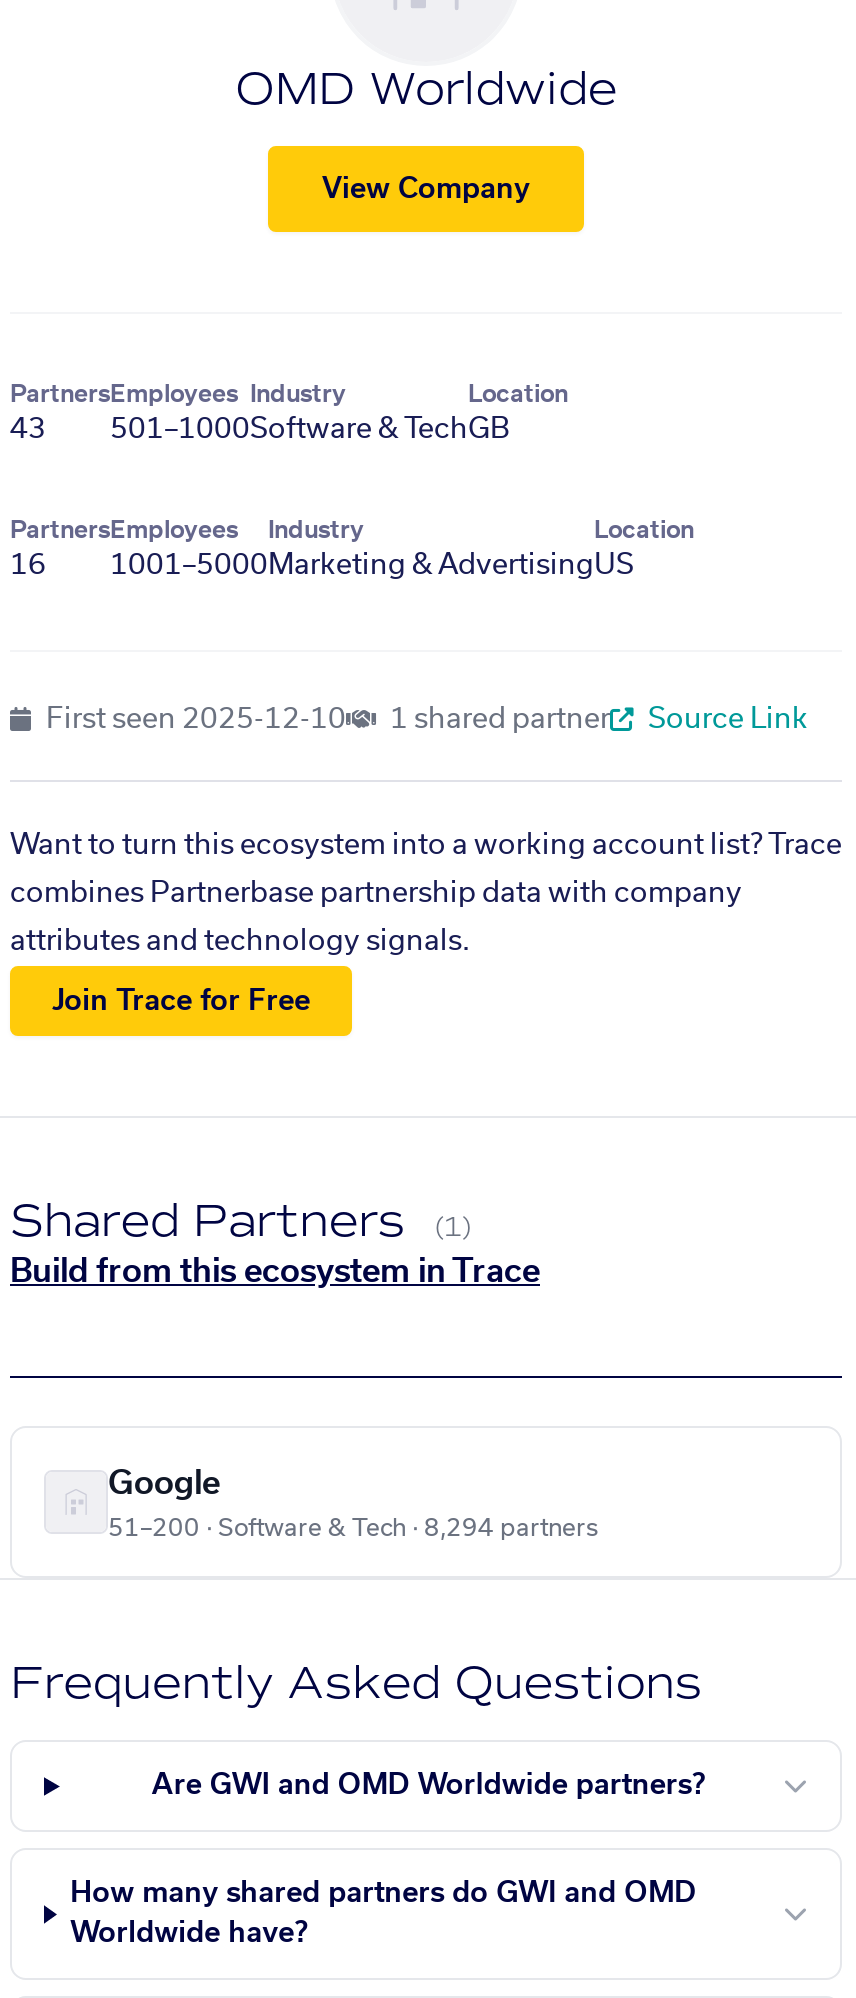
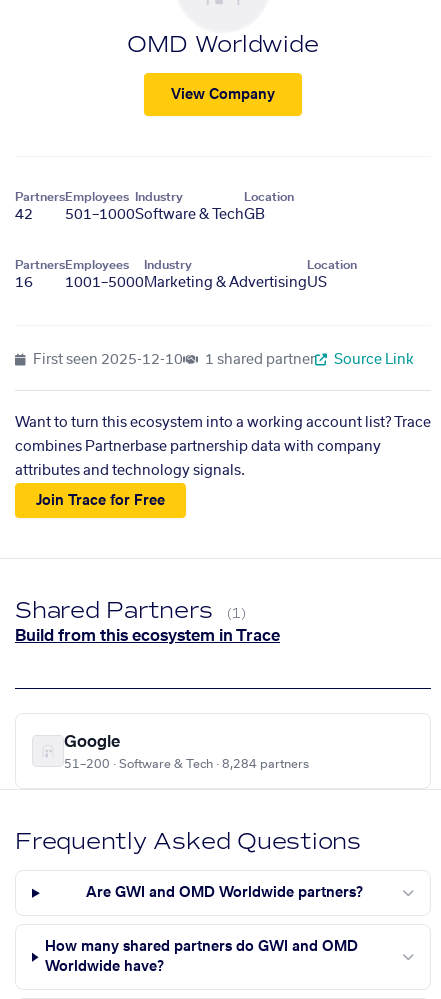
- 43
+ 42

- 51–200 · Software & Tech · 8,294 partners
+ 51–200 · Software & Tech · 8,284 partners
